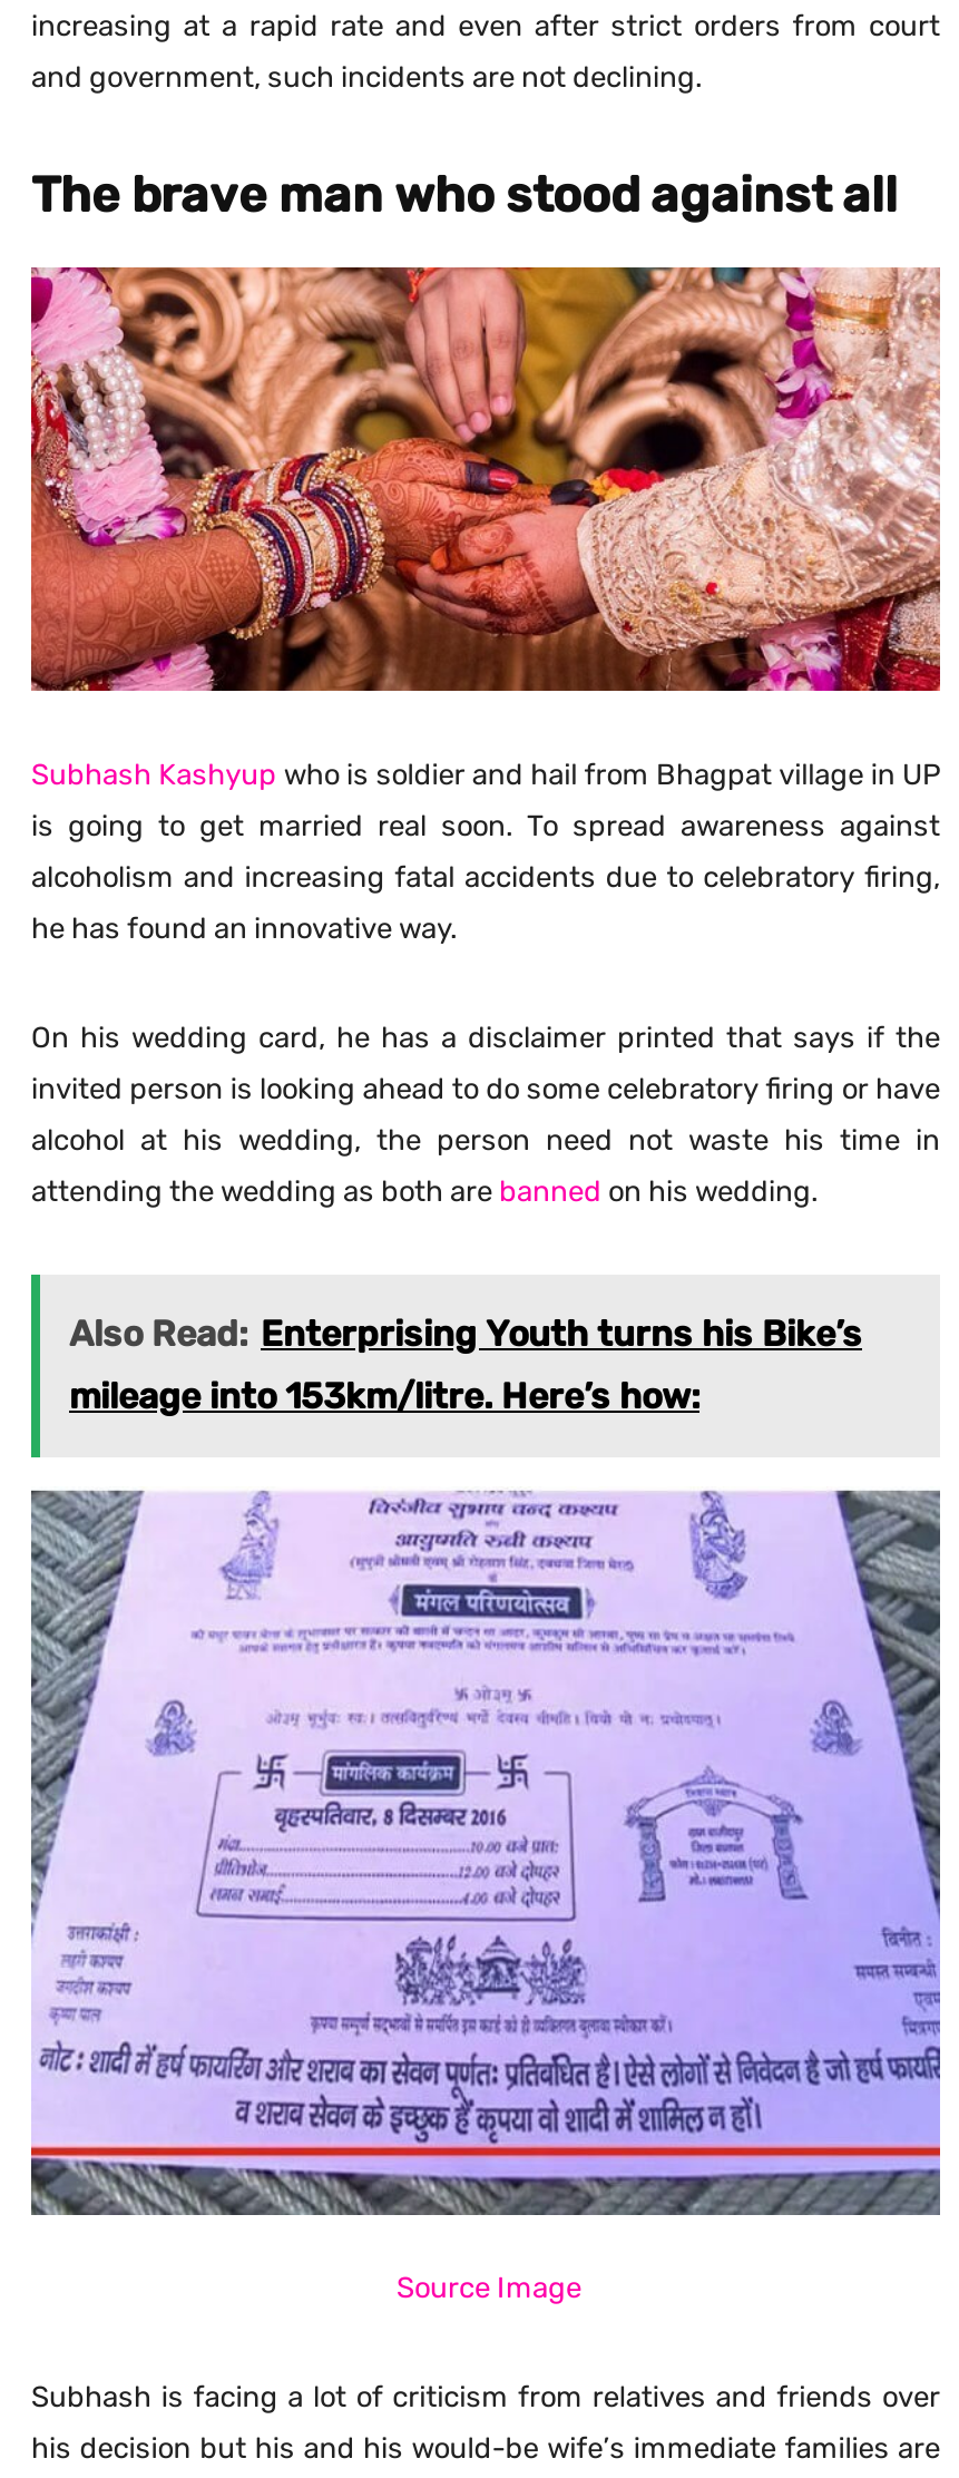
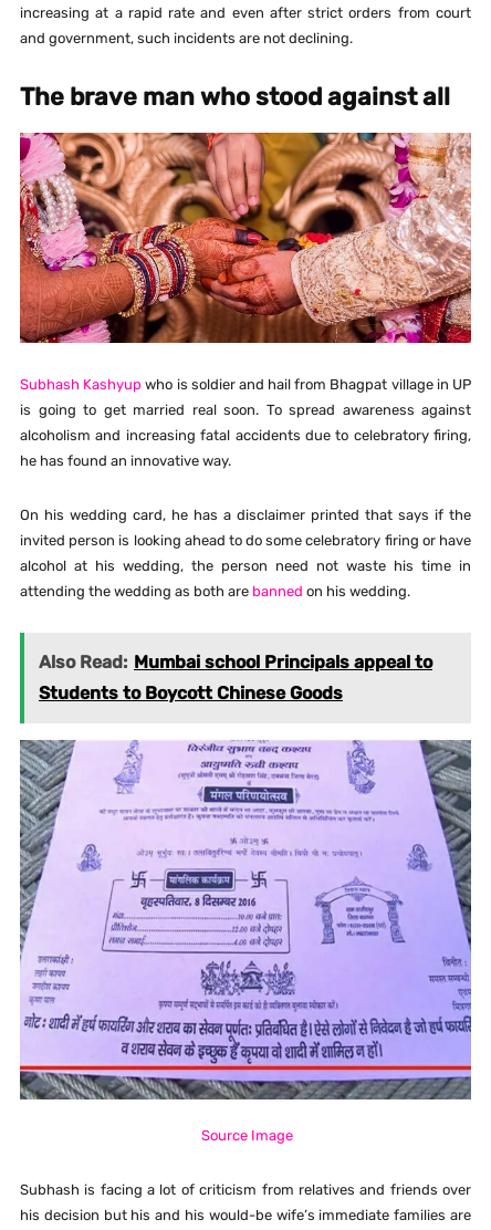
- Also Read: Enterprising Youth turns his Bike’s
+ Also Read: Mumbai school Principals appeal to

- mileage into 153km/litre. Here’s how:
+ Students to Boycott Chinese Goods
